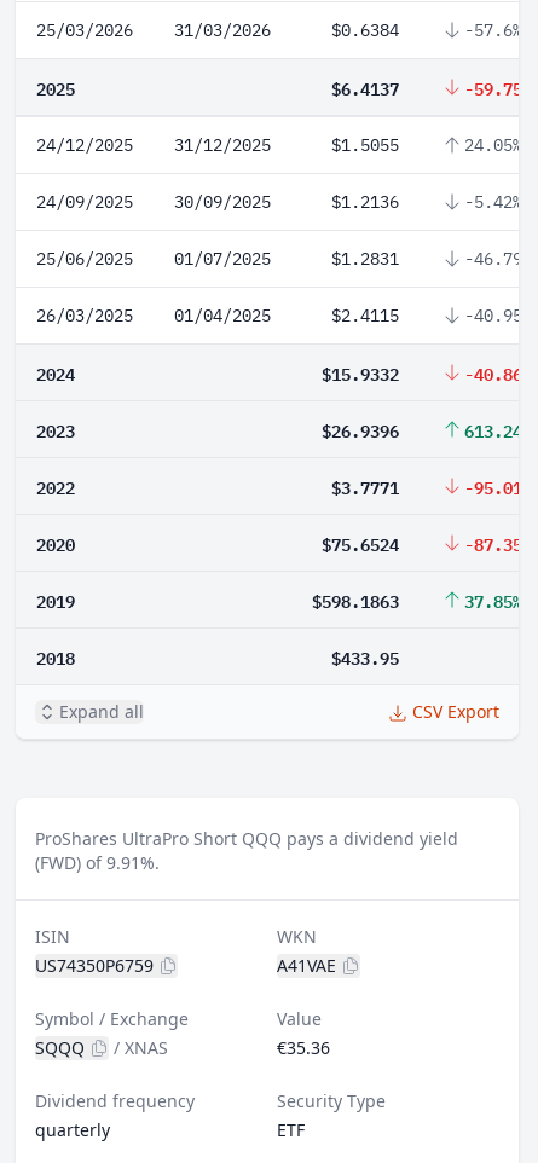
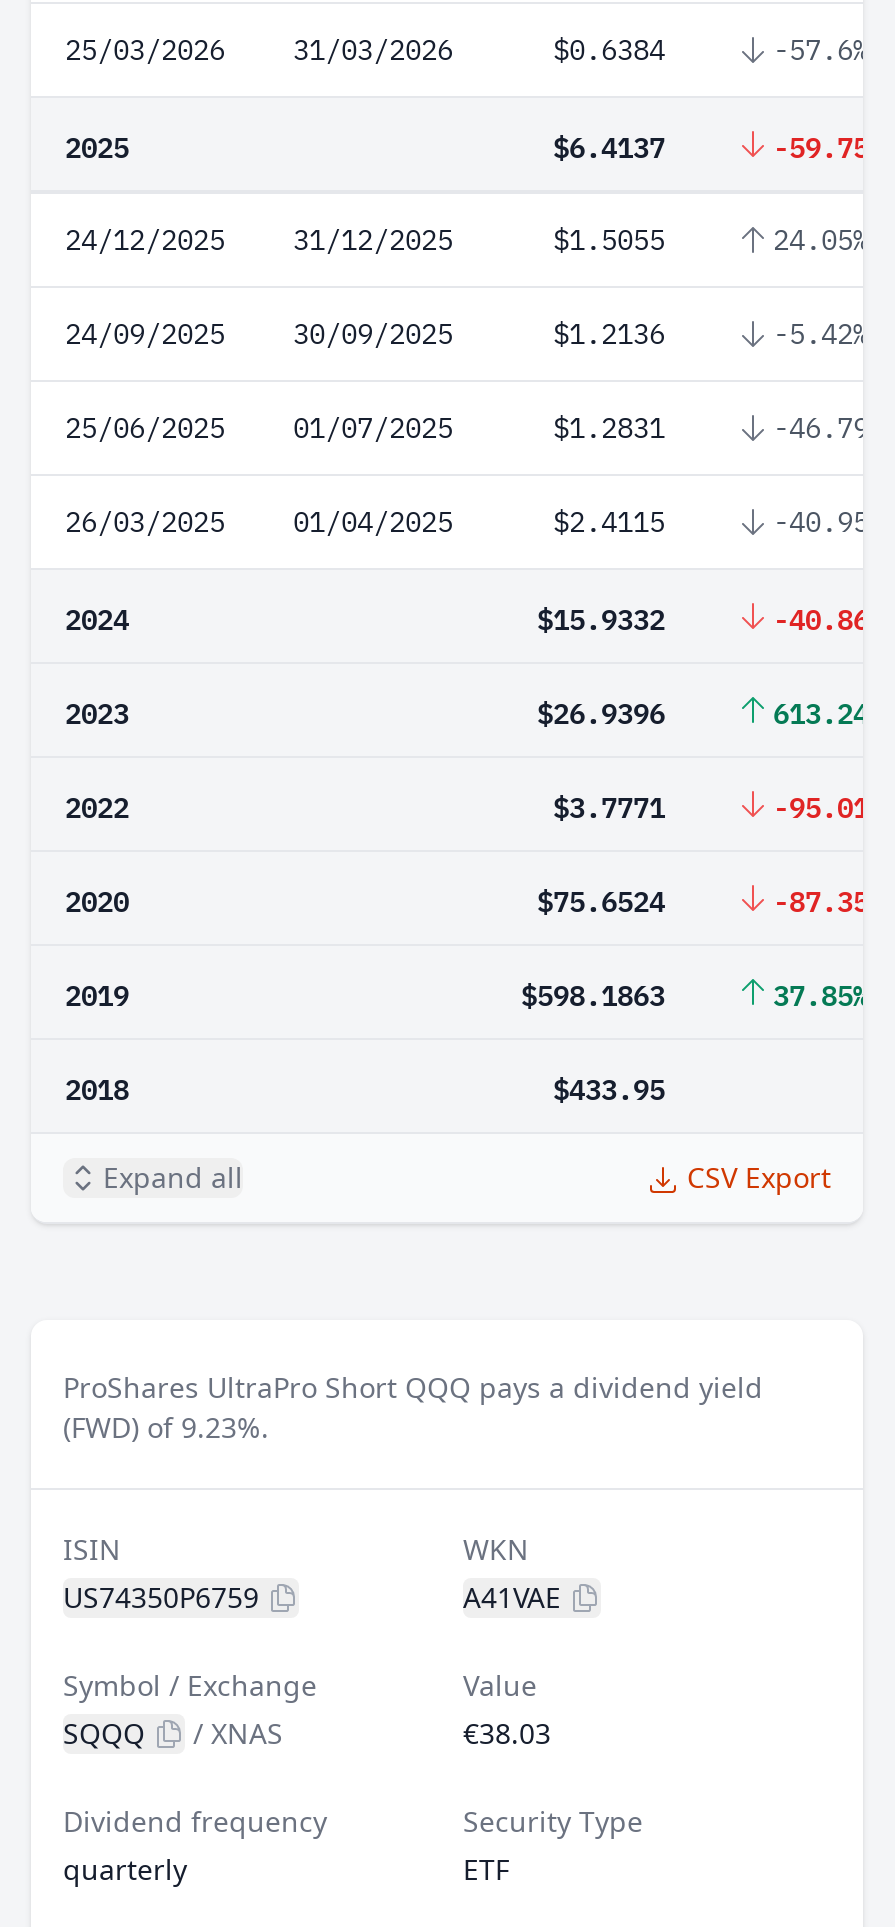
- (FWD) of 9.91%.
+ (FWD) of 9.23%.

- €35.36
+ €38.03
